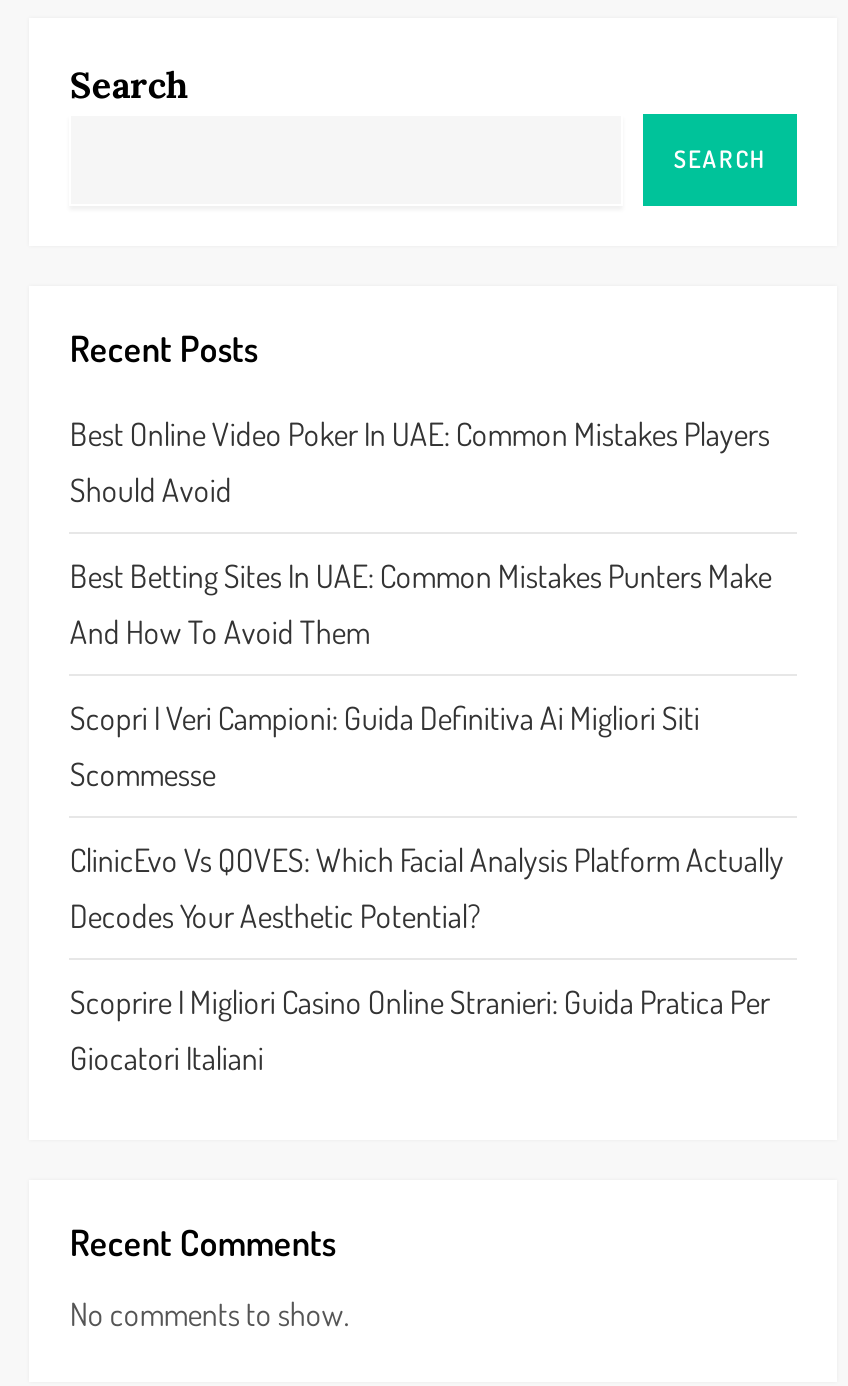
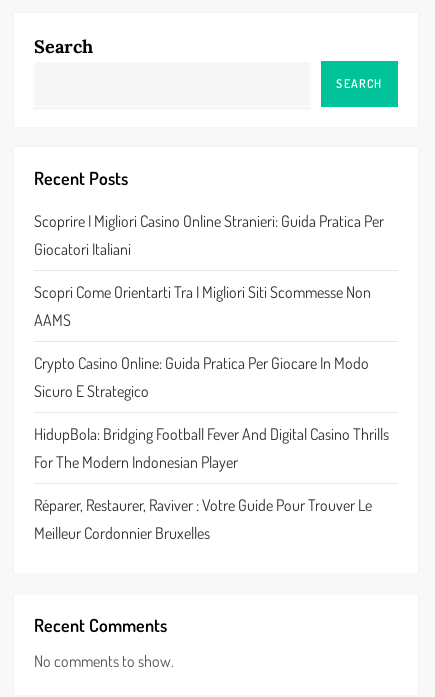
- Best Online Video Poker In UAE: Common Mistakes Players
- Should Avoid
- Best Betting Sites In UAE: Common Mistakes Punters Make
- And How To Avoid Them
- Scopri I Veri Campioni: Guida Definitiva Ai Migliori Siti
- Scommesse
- ClinicEvo Vs QOVES: Which Facial Analysis Platform Actually
- Decodes Your Aesthetic Potential?

moved up: Scoprire I Migliori Casino Online Stranieri: Guida Pratica Per | Giocatori Italiani

+ Scopri Come Orientarti Tra I Migliori Siti Scommesse Non
+ AAMS
+ Crypto Casino Online: Guida Pratica Per Giocare In Modo
+ Sicuro E Strategico
+ HidupBola: Bridging Football Fever And Digital Casino Thrills
+ For The Modern Indonesian Player
+ Réparer, Restaurer, Raviver : Votre Guide Pour Trouver Le
+ Meilleur Cordonnier Bruxelles
